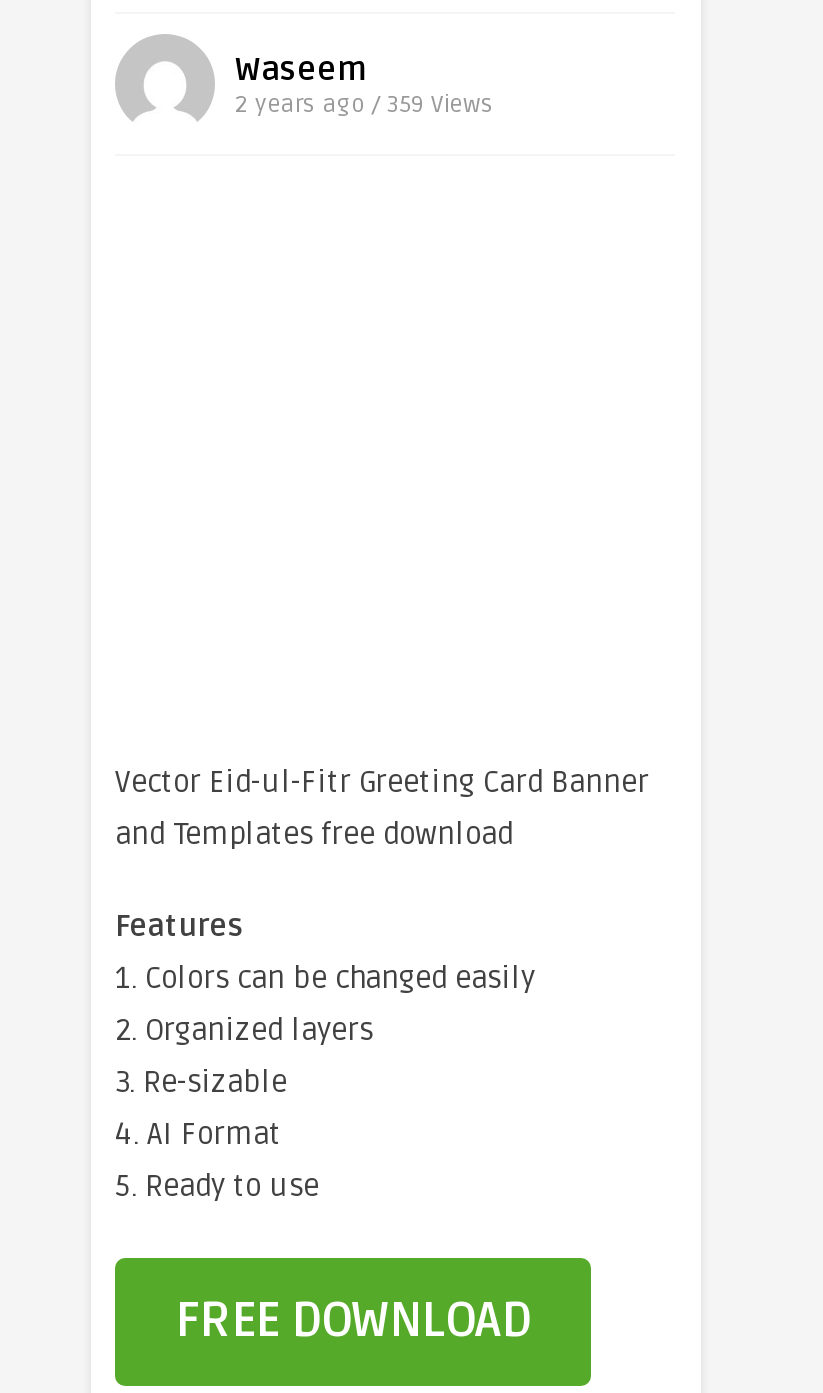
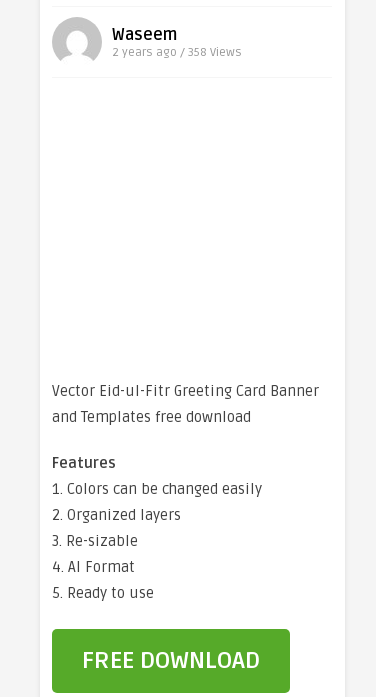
- 2 years ago / 359 Views
+ 2 years ago / 358 Views
